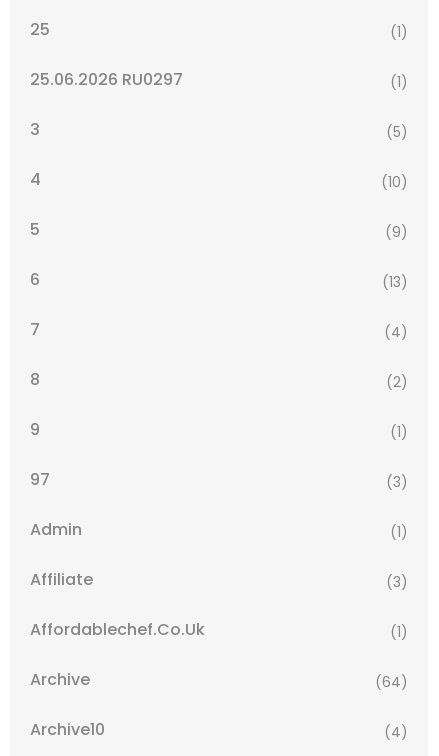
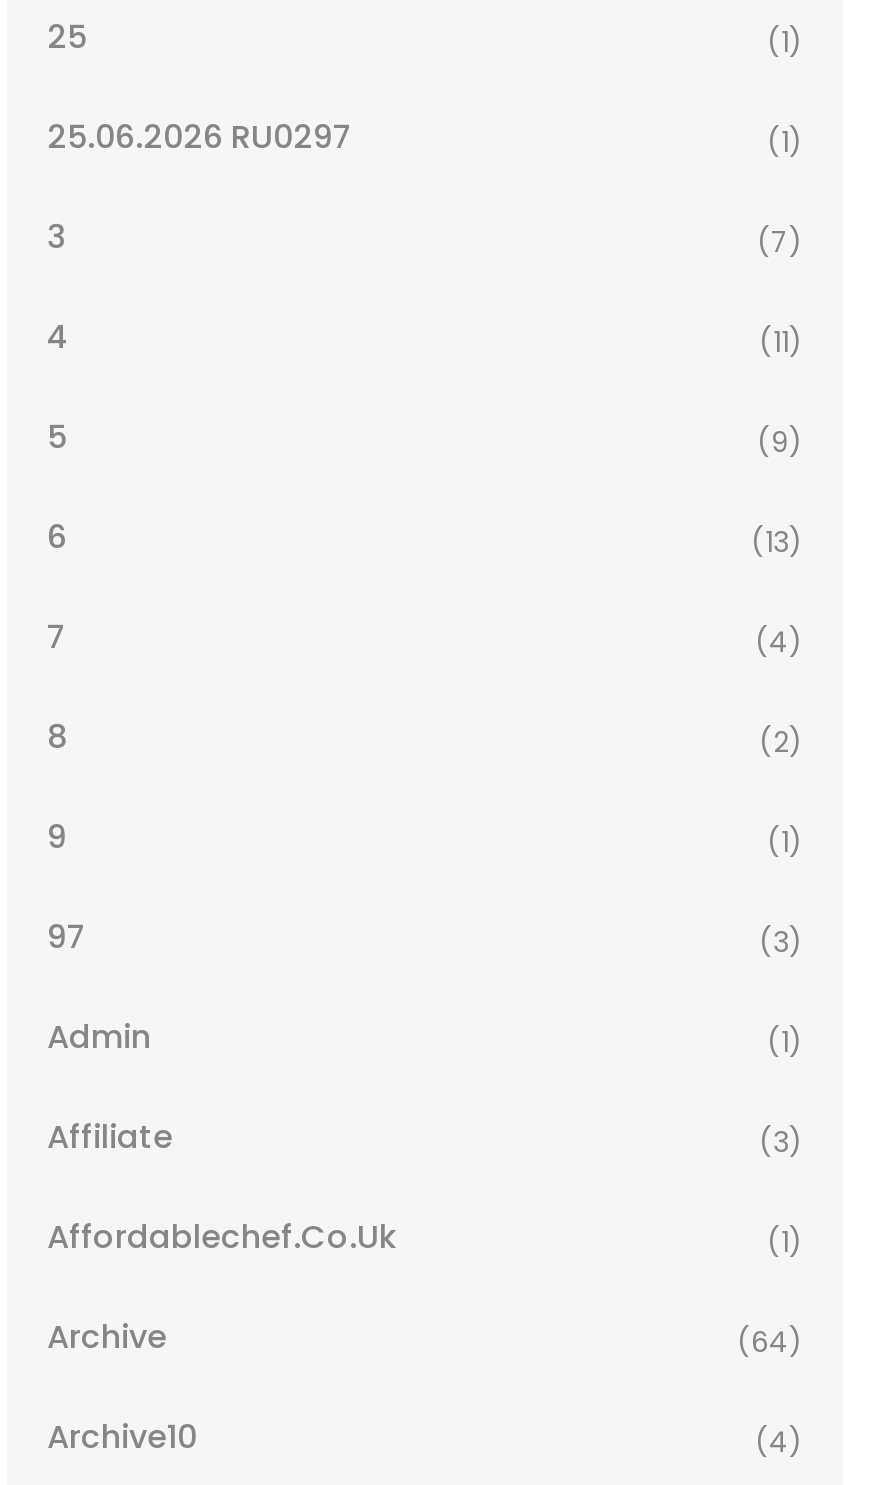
- (5)
+ (7)

- (10)
+ (11)
